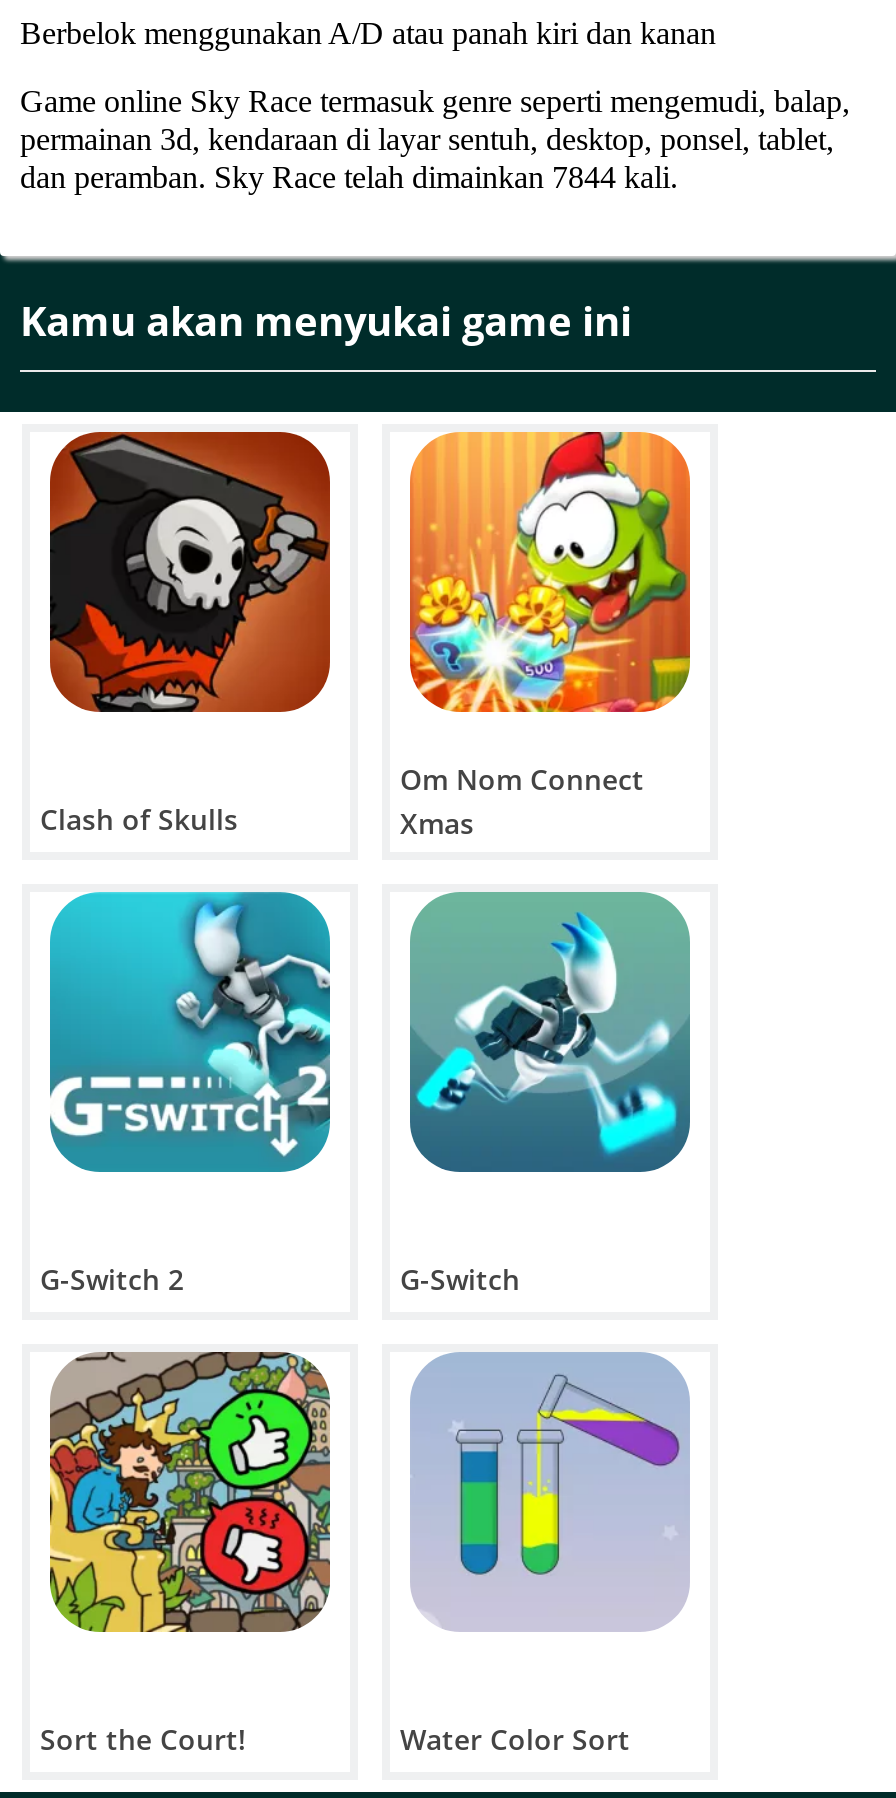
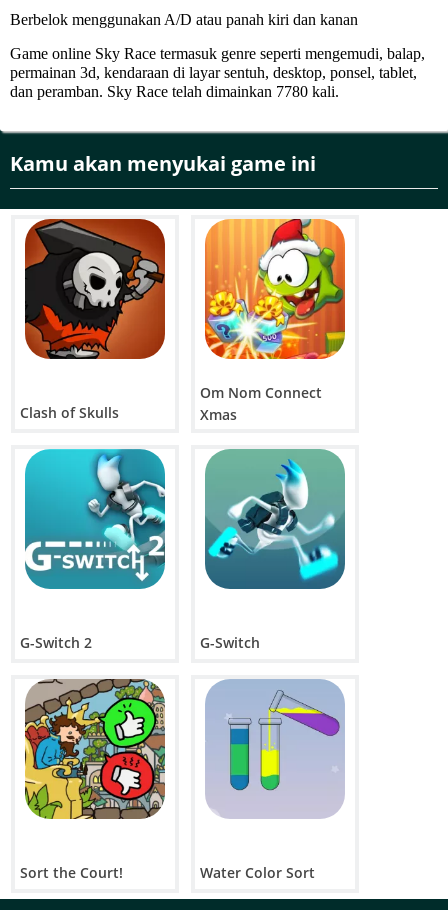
- dan peramban. Sky Race telah dimainkan 7844 kali.
+ dan peramban. Sky Race telah dimainkan 7780 kali.
